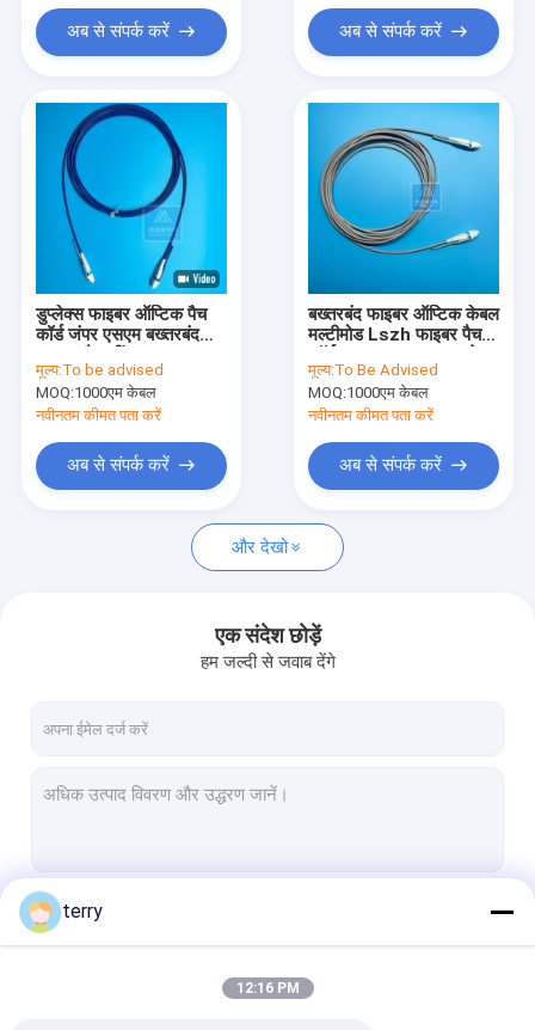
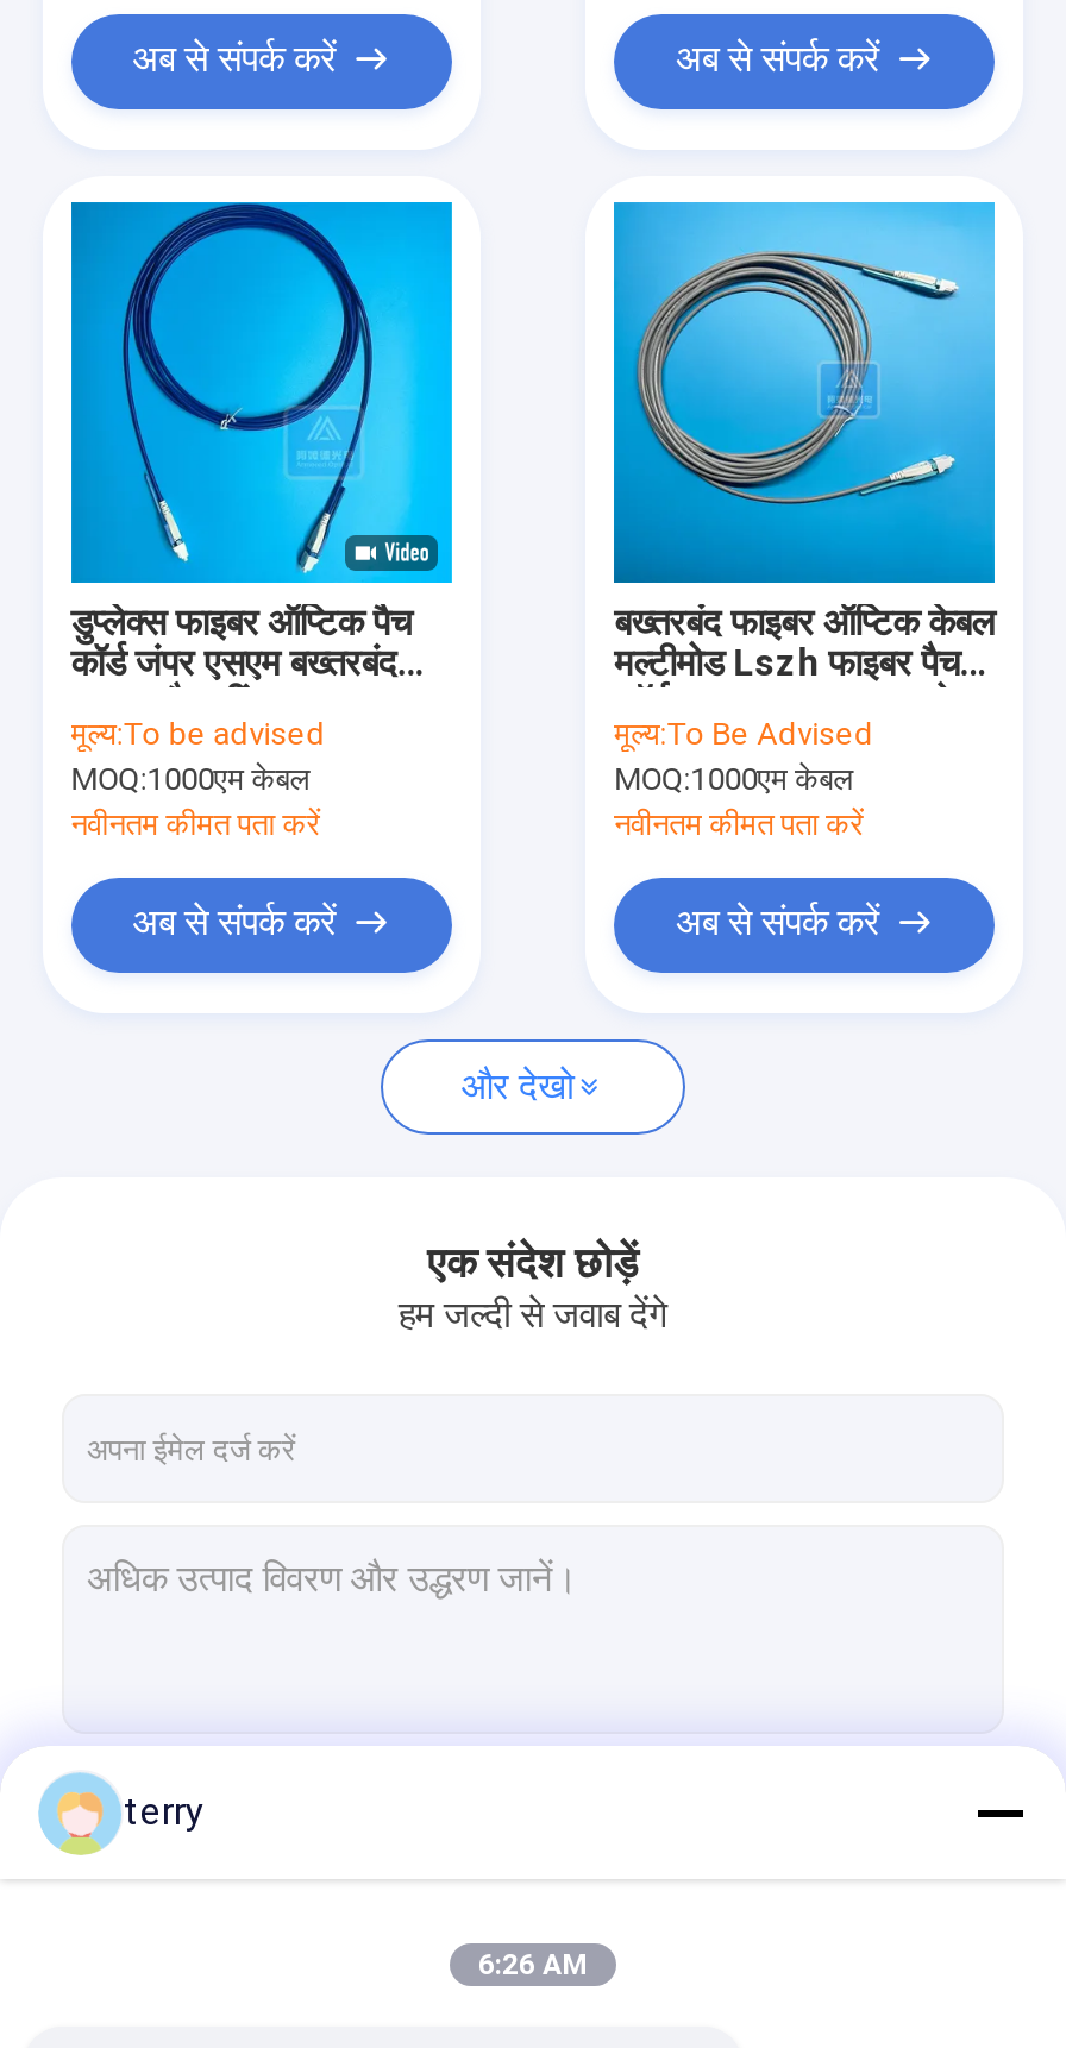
- 12:16 PM
+ 6:26 AM
